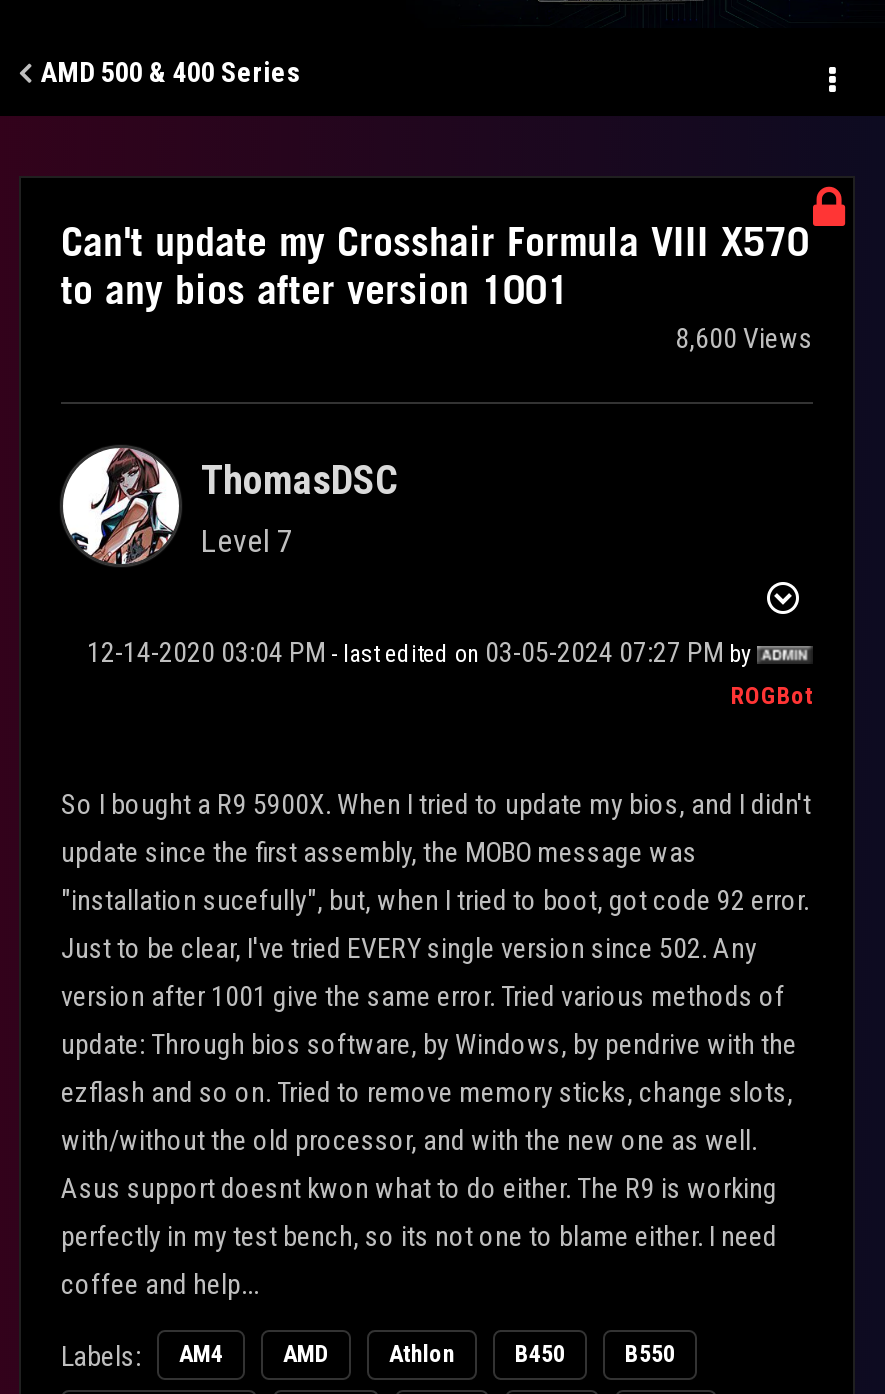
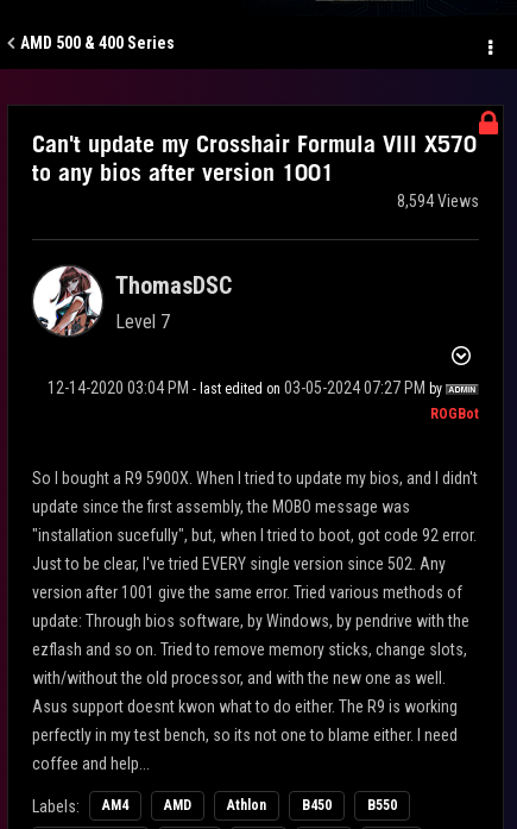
- 8,600 Views
+ 8,594 Views
